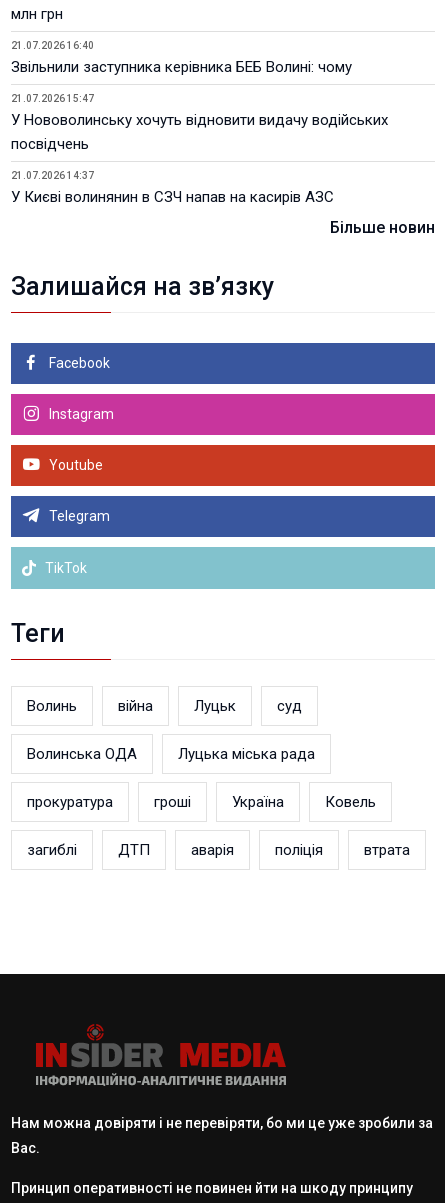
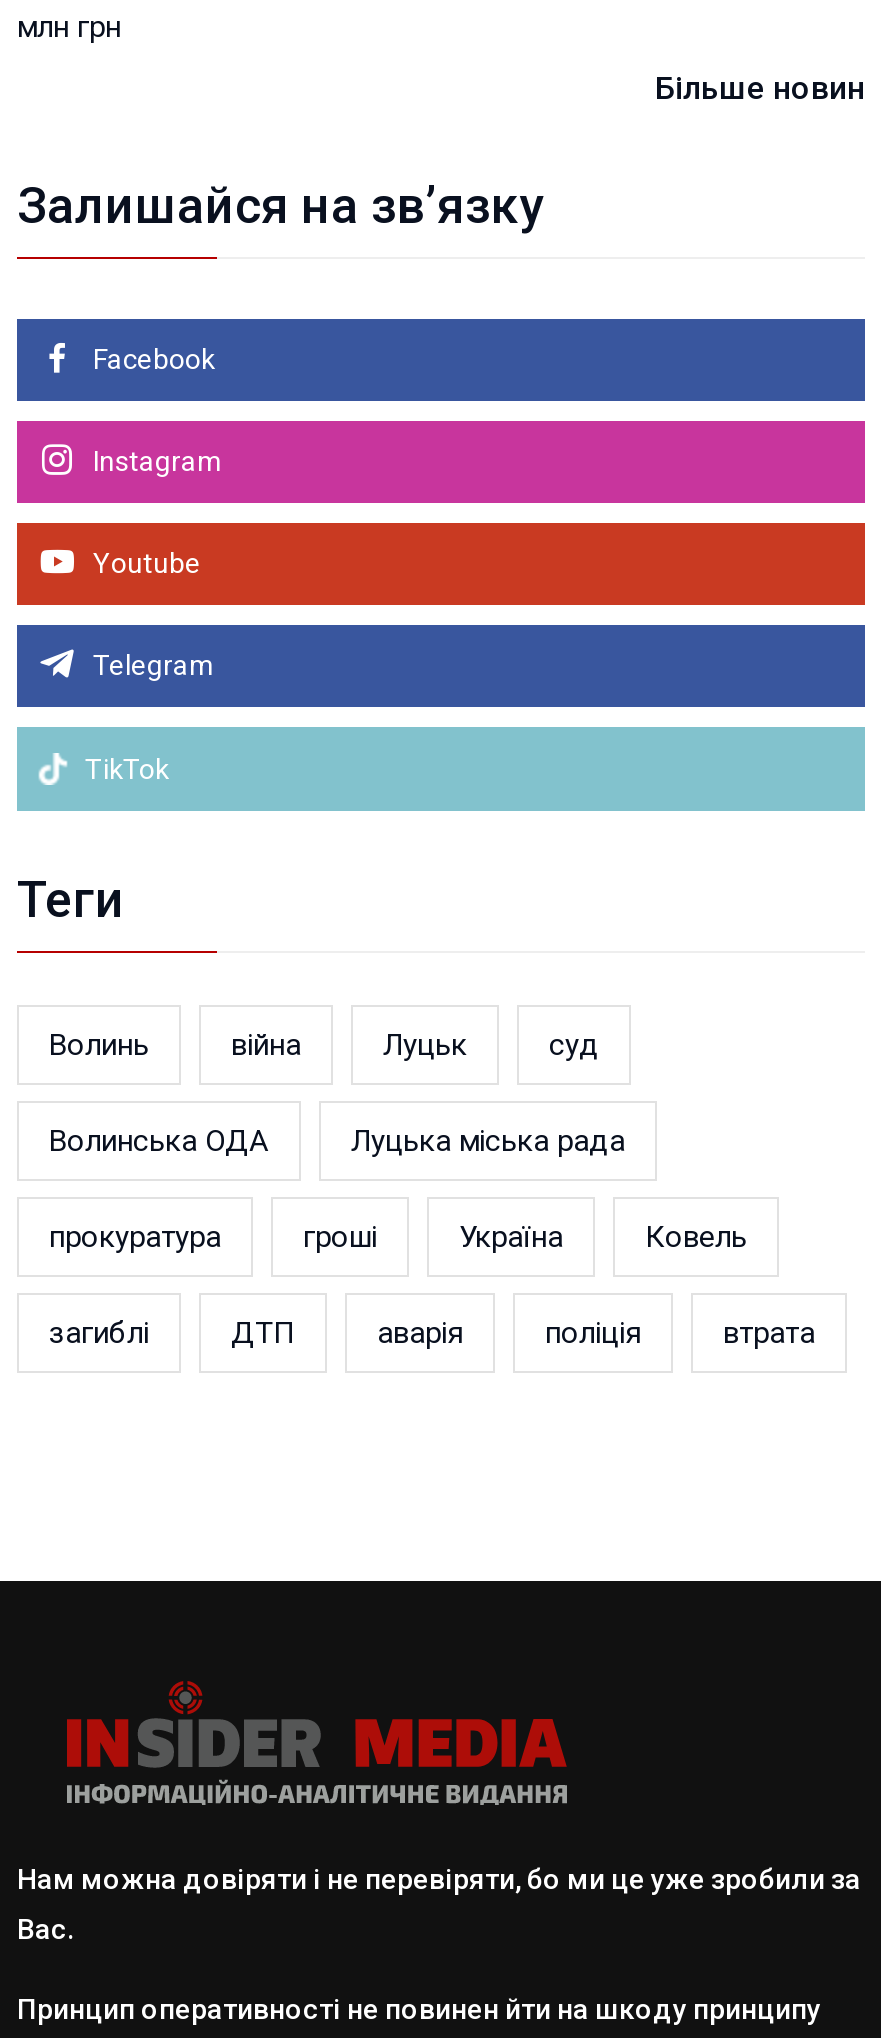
- 21.07.2026 16:40
- Звільнили заступника керівника БЕБ Волині: чому
- 21.07.2026 15:47
- У Нововолинську хочуть відновити видачу водійських
- посвідчень
- 21.07.2026 14:37
- У Києві волинянин в СЗЧ напав на касирів АЗС
